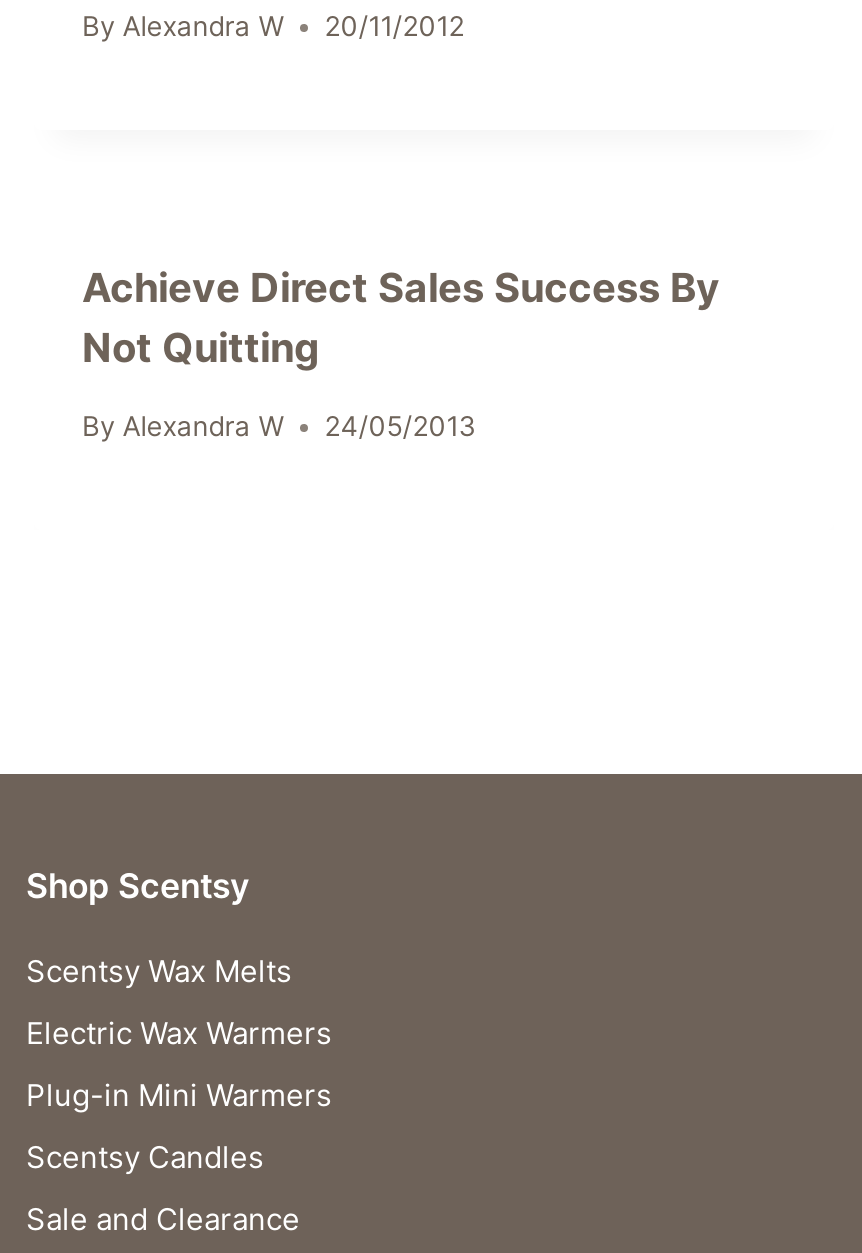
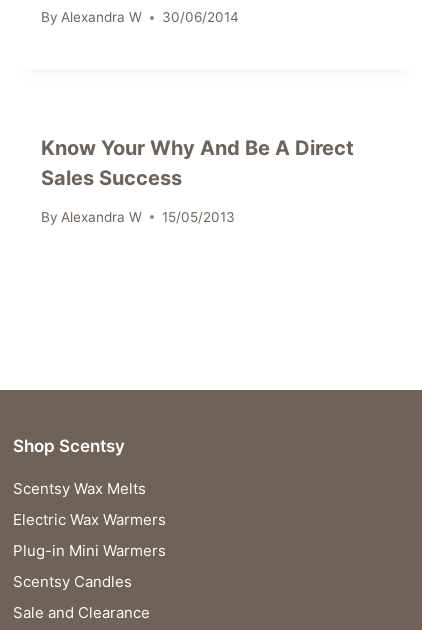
- By Alexandra W 20/11/2012
+ By Alexandra W 30/06/2014

- Achieve Direct Sales Success By
- Not Quitting
+ Know Your Why And Be A Direct
+ Sales Success

- By Alexandra W 24/05/2013
+ By Alexandra W 15/05/2013
